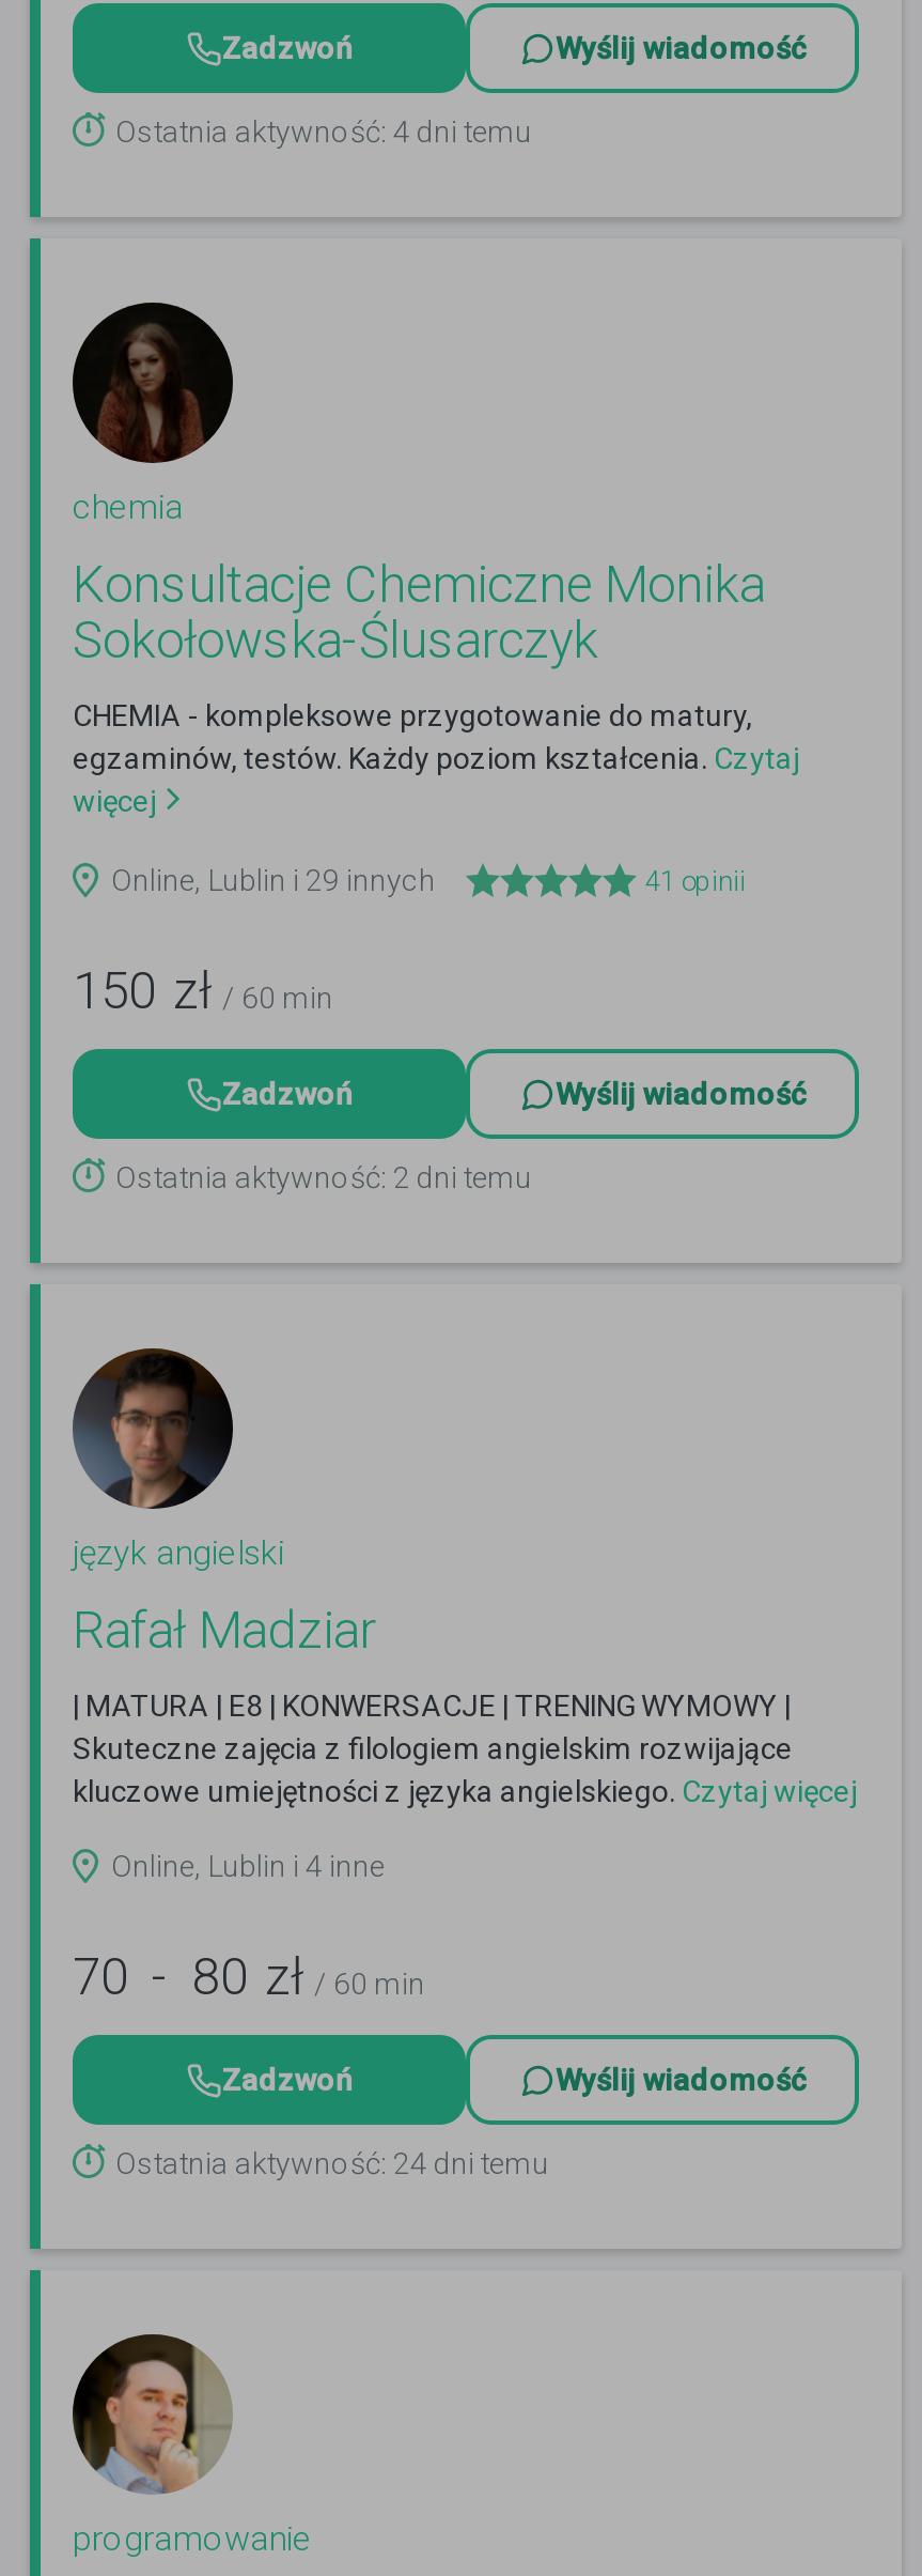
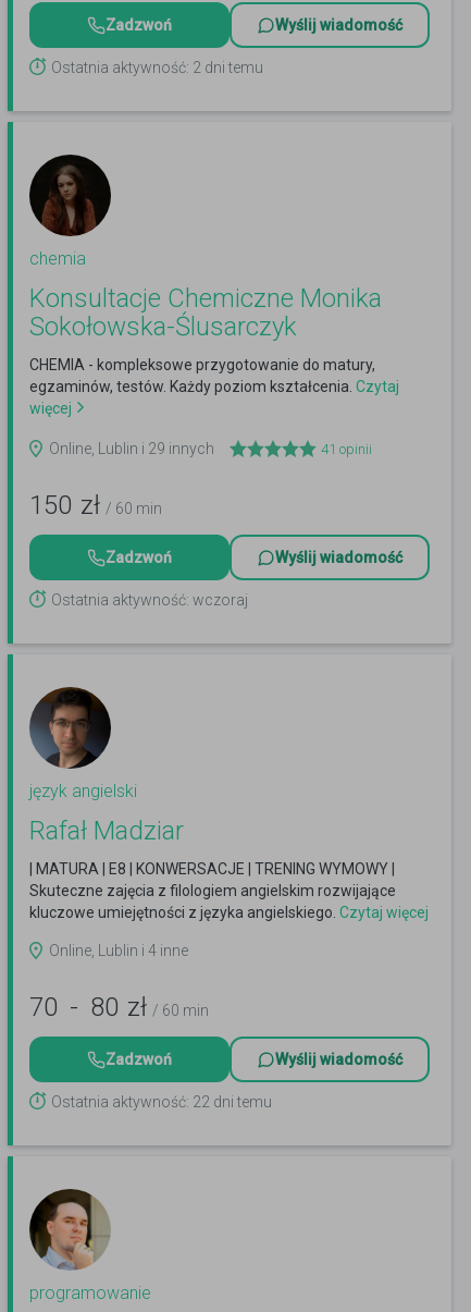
- Ostatnia aktywność: 4 dni temu

+ Ostatnia aktywność: wczoraj

moved up: Ostatnia aktywność: 2 dni temu

- Ostatnia aktywność: 24 dni temu
+ Ostatnia aktywność: 22 dni temu
